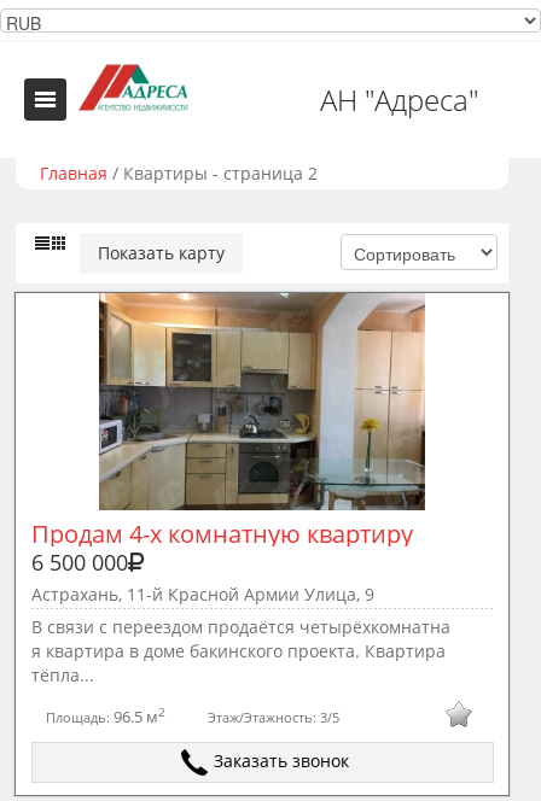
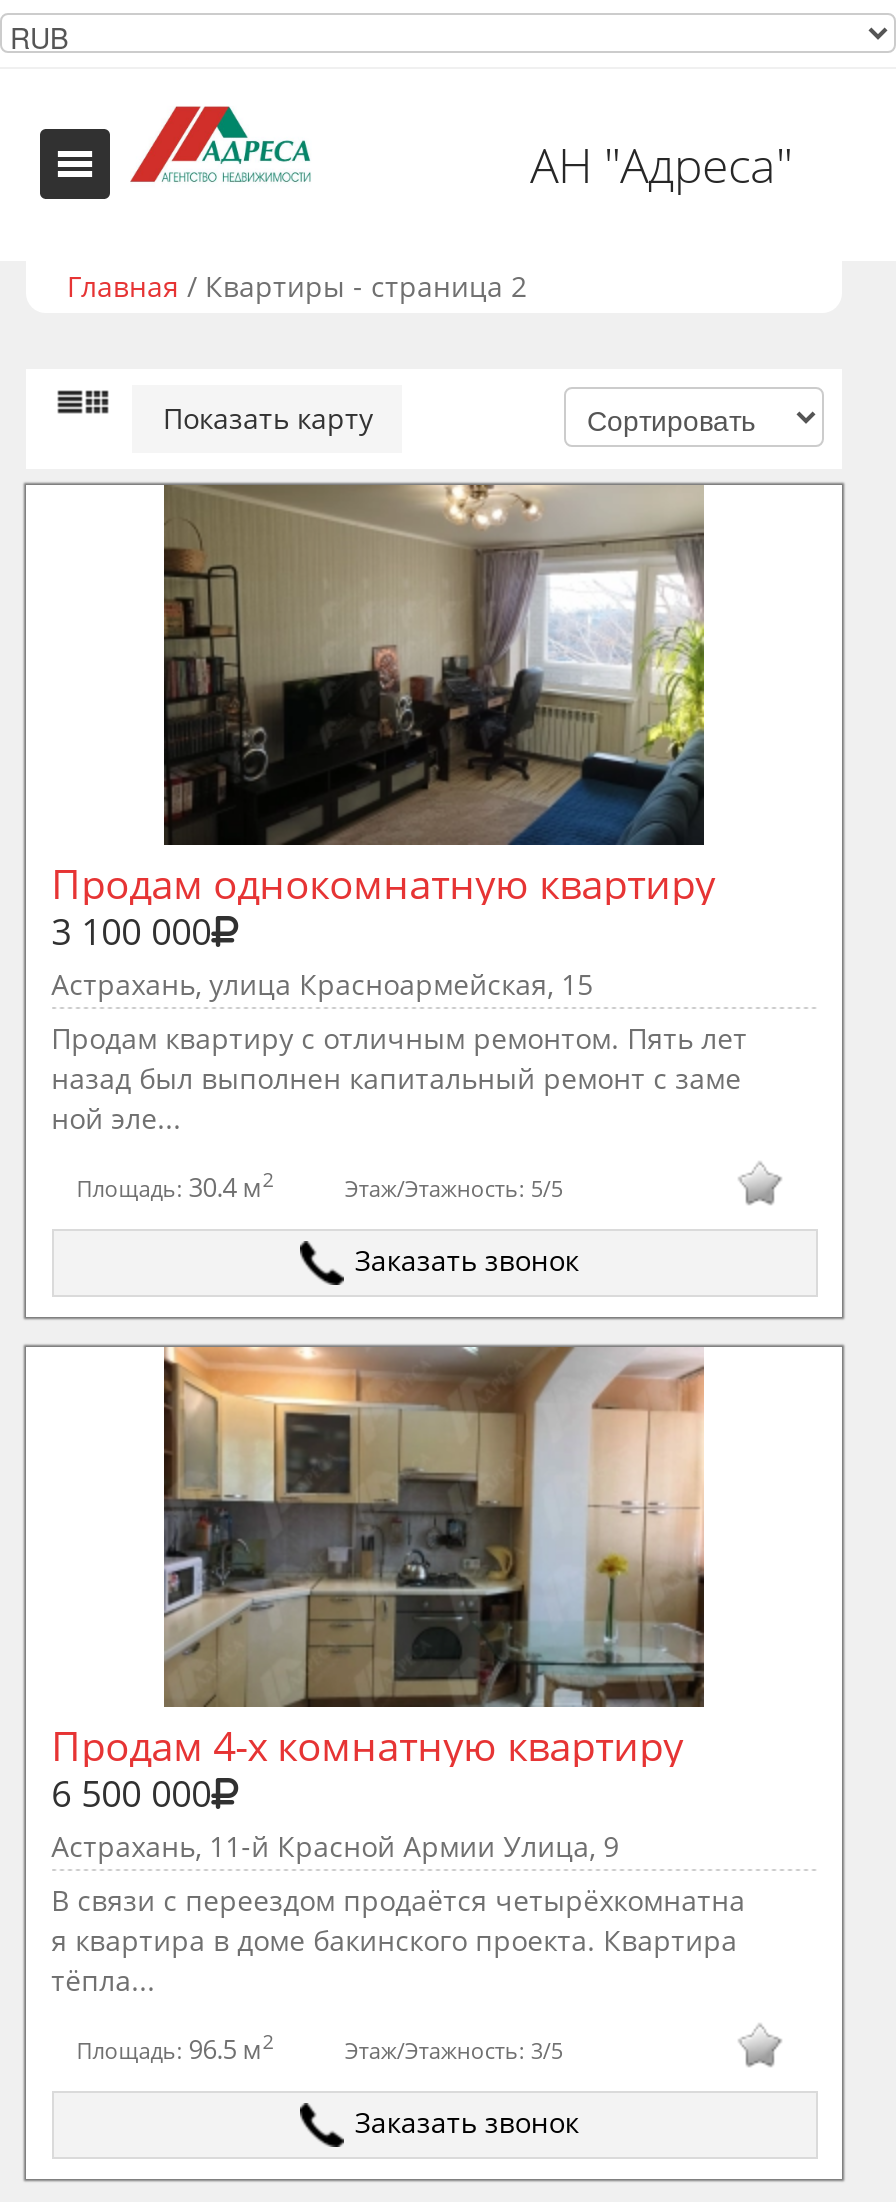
+ [image]
+ Продам однокомнатную квартиру
+ 3 100 000
+ Астрахань, улица Красноармейская, 15
+ Продам квартиру с отличным ремонтом. Пять лет
+ назад был выполнен капитальный ремонт с заме
+ ной эле...
+ Площадь: 30.4 м2
+ Этаж/Этажность: 5/5
+ Заказать звонок
